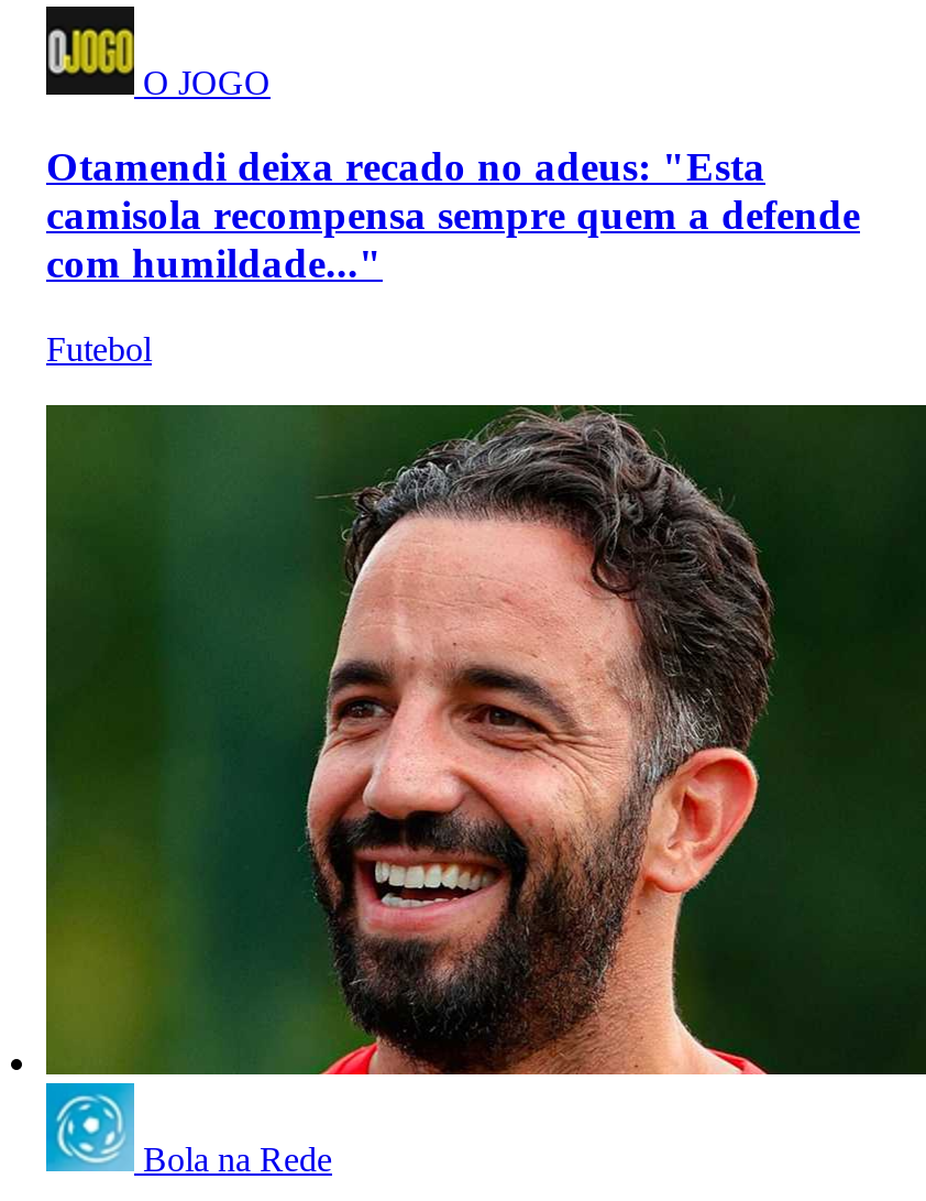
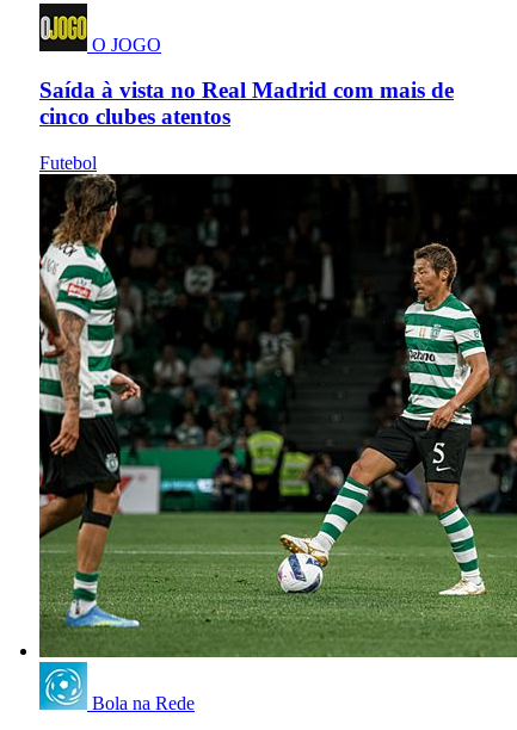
- Otamendi deixa recado no adeus: "Esta
- camisola recompensa sempre quem a defende
- com humildade..."
+ Saída à vista no Real Madrid com mais de
+ cinco clubes atentos

moved up: Futebol

- [image]
+ [image]
